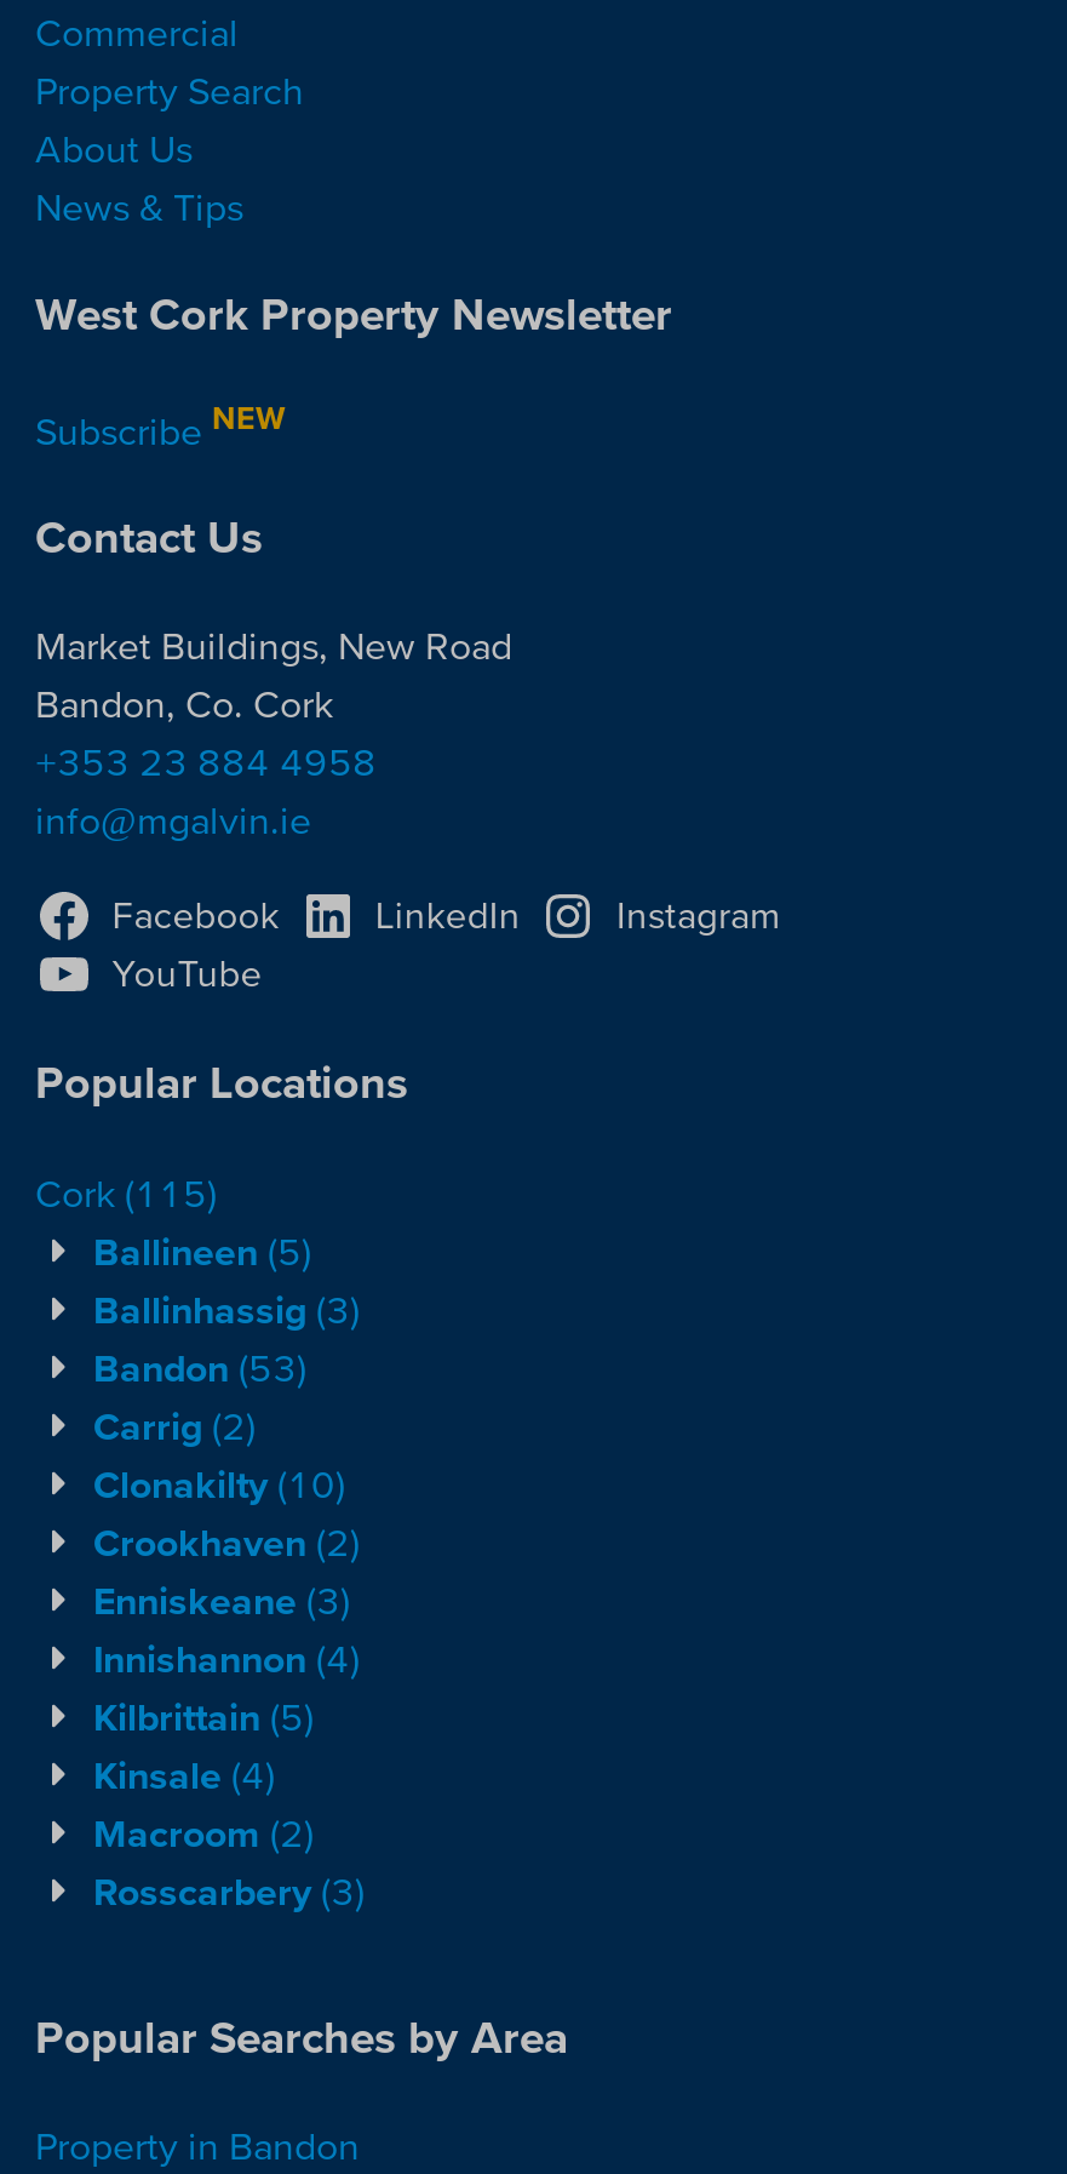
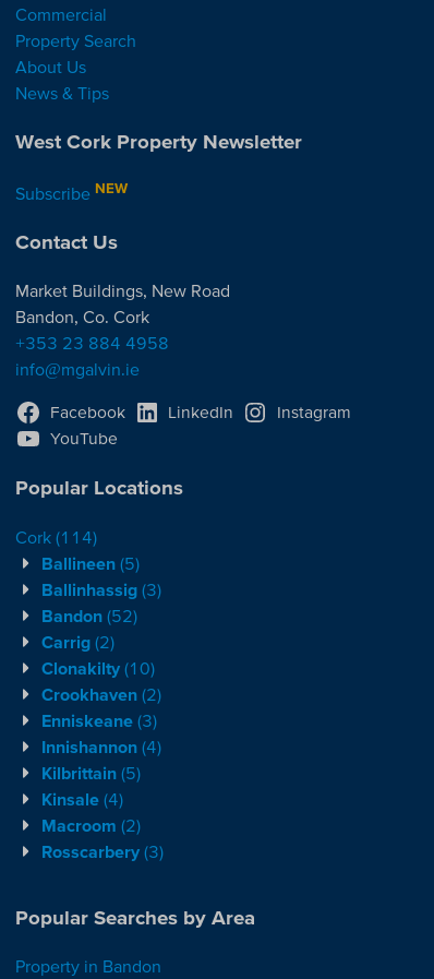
- Cork (115)
+ Cork (114)

- Bandon (53)
+ Bandon (52)
